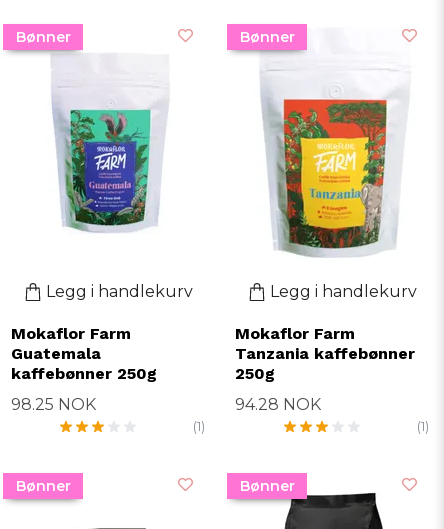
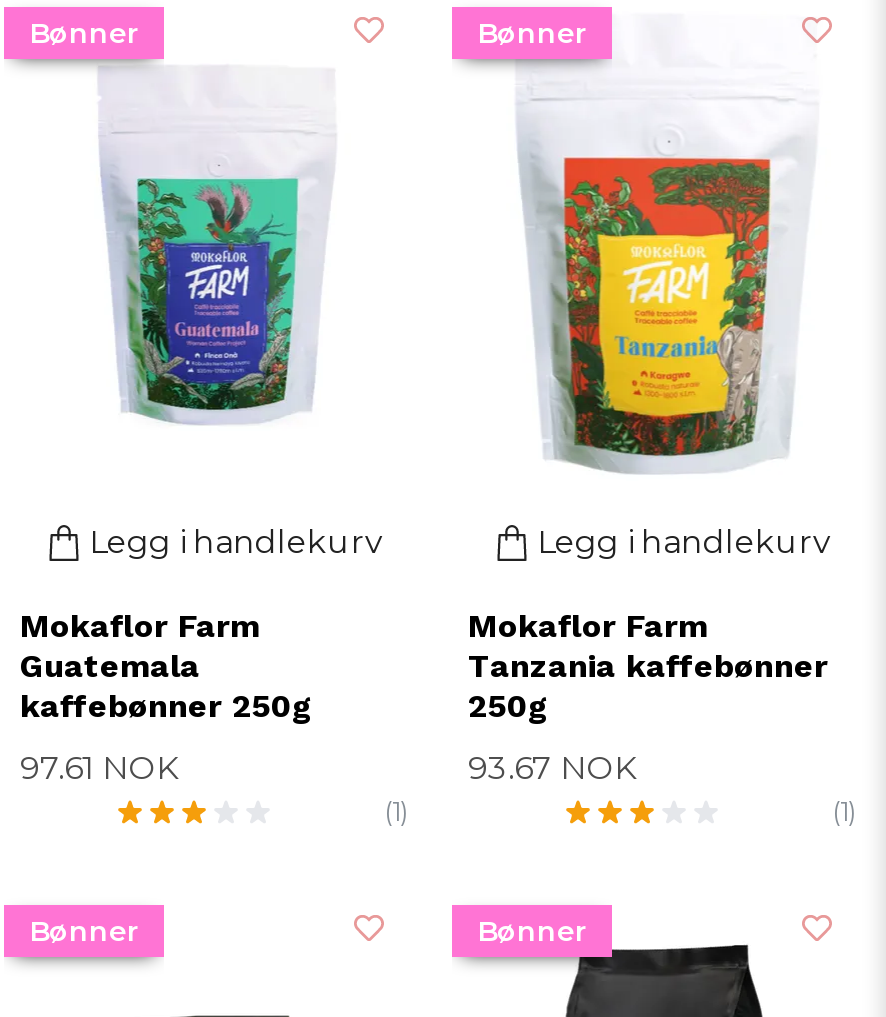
- 98.25 NOK
+ 97.61 NOK

- 94.28 NOK
+ 93.67 NOK
